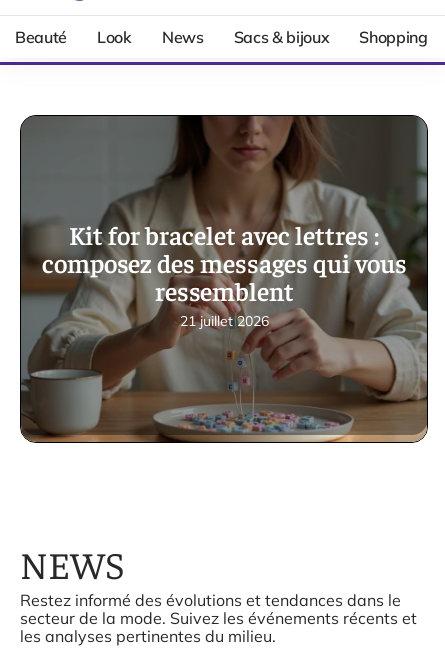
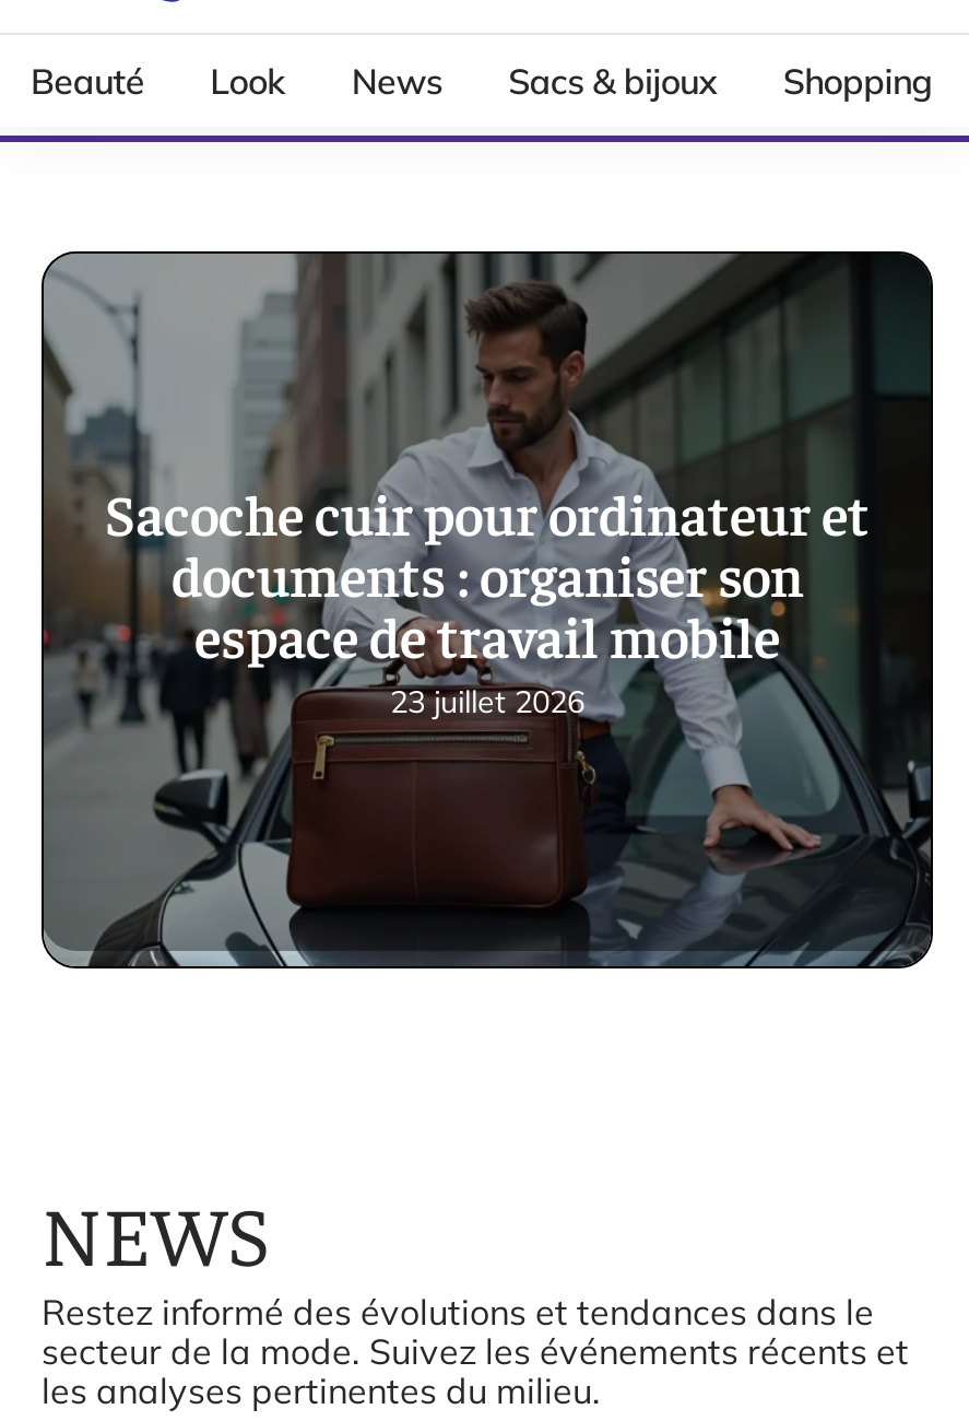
- [image]
- Kit for bracelet avec lettres :
- composez des messages qui vous
- ressemblent
- 21 juillet 2026
+ [image]
+ Sacoche cuir pour ordinateur et
+ documents : organiser son
+ espace de travail mobile
+ 23 juillet 2026
